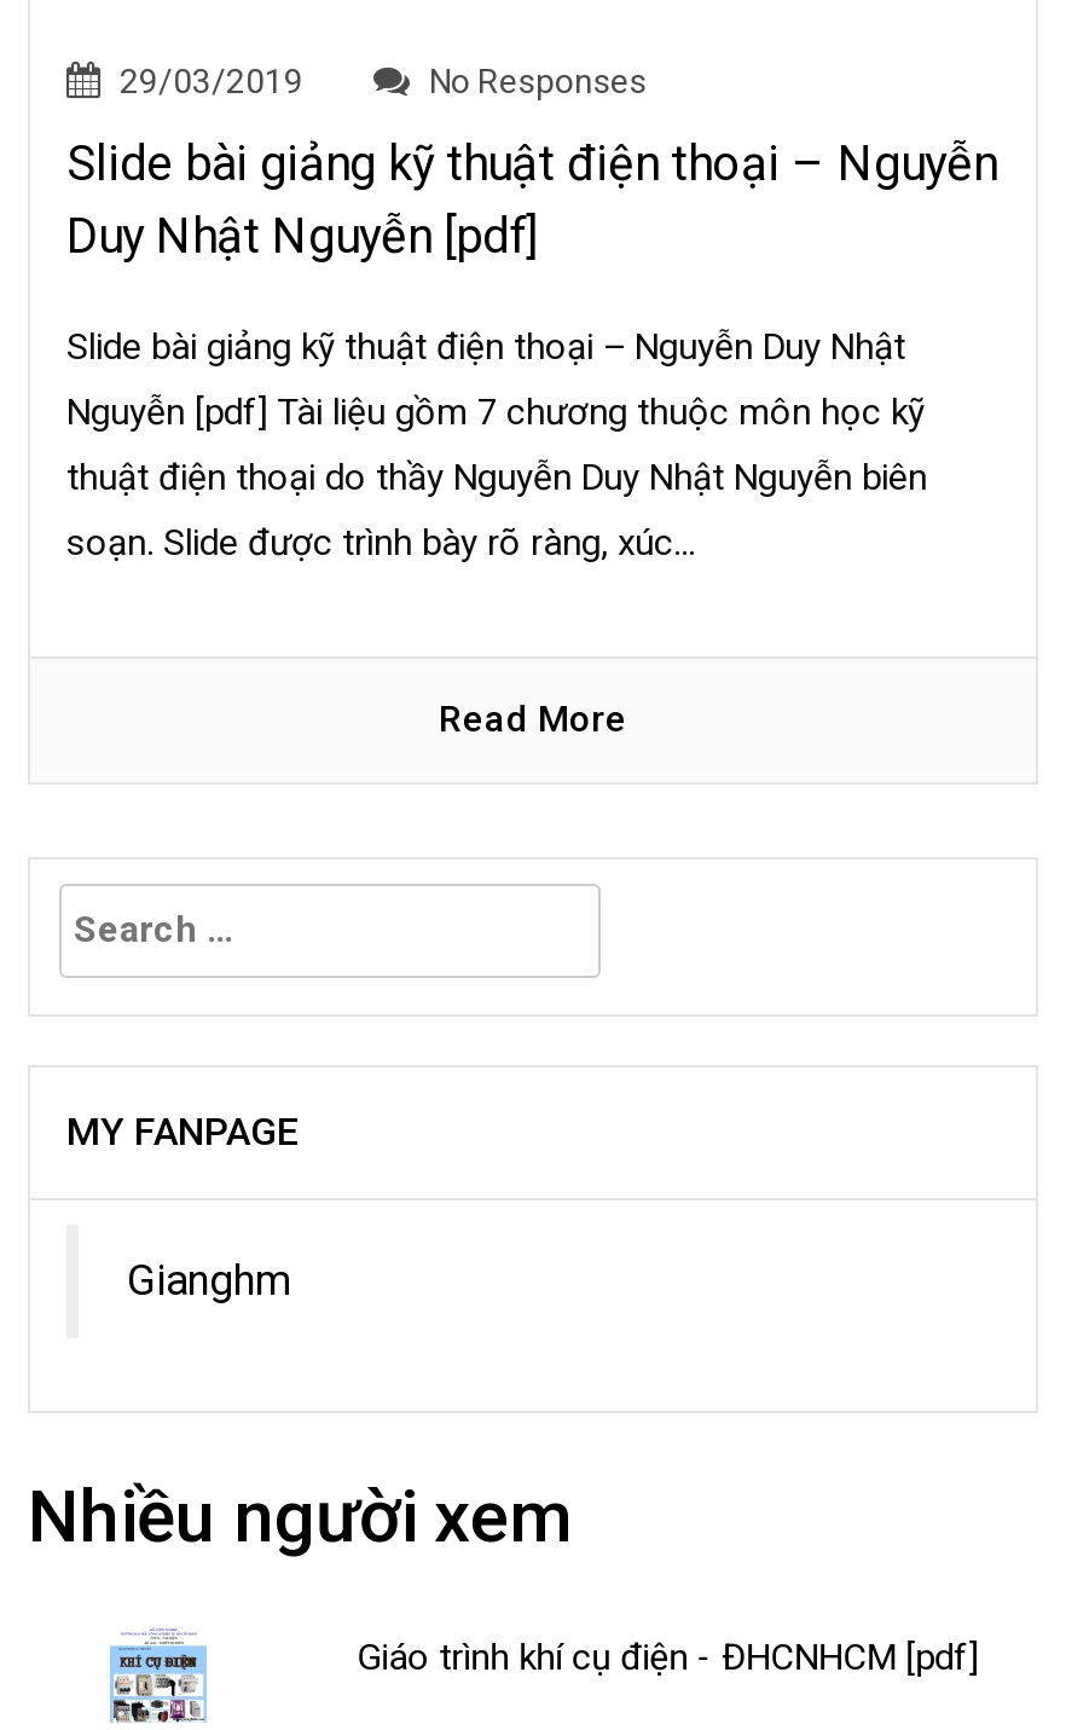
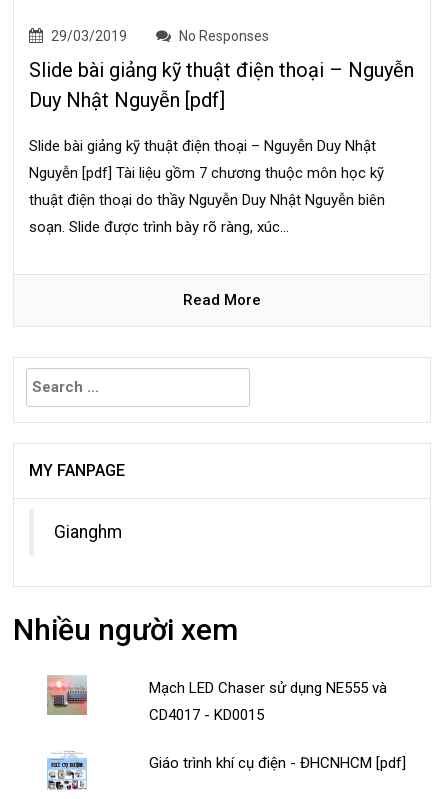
+ [image]

+ Mạch LED Chaser sử dụng NE555 và
+ CD4017 - KD0015
